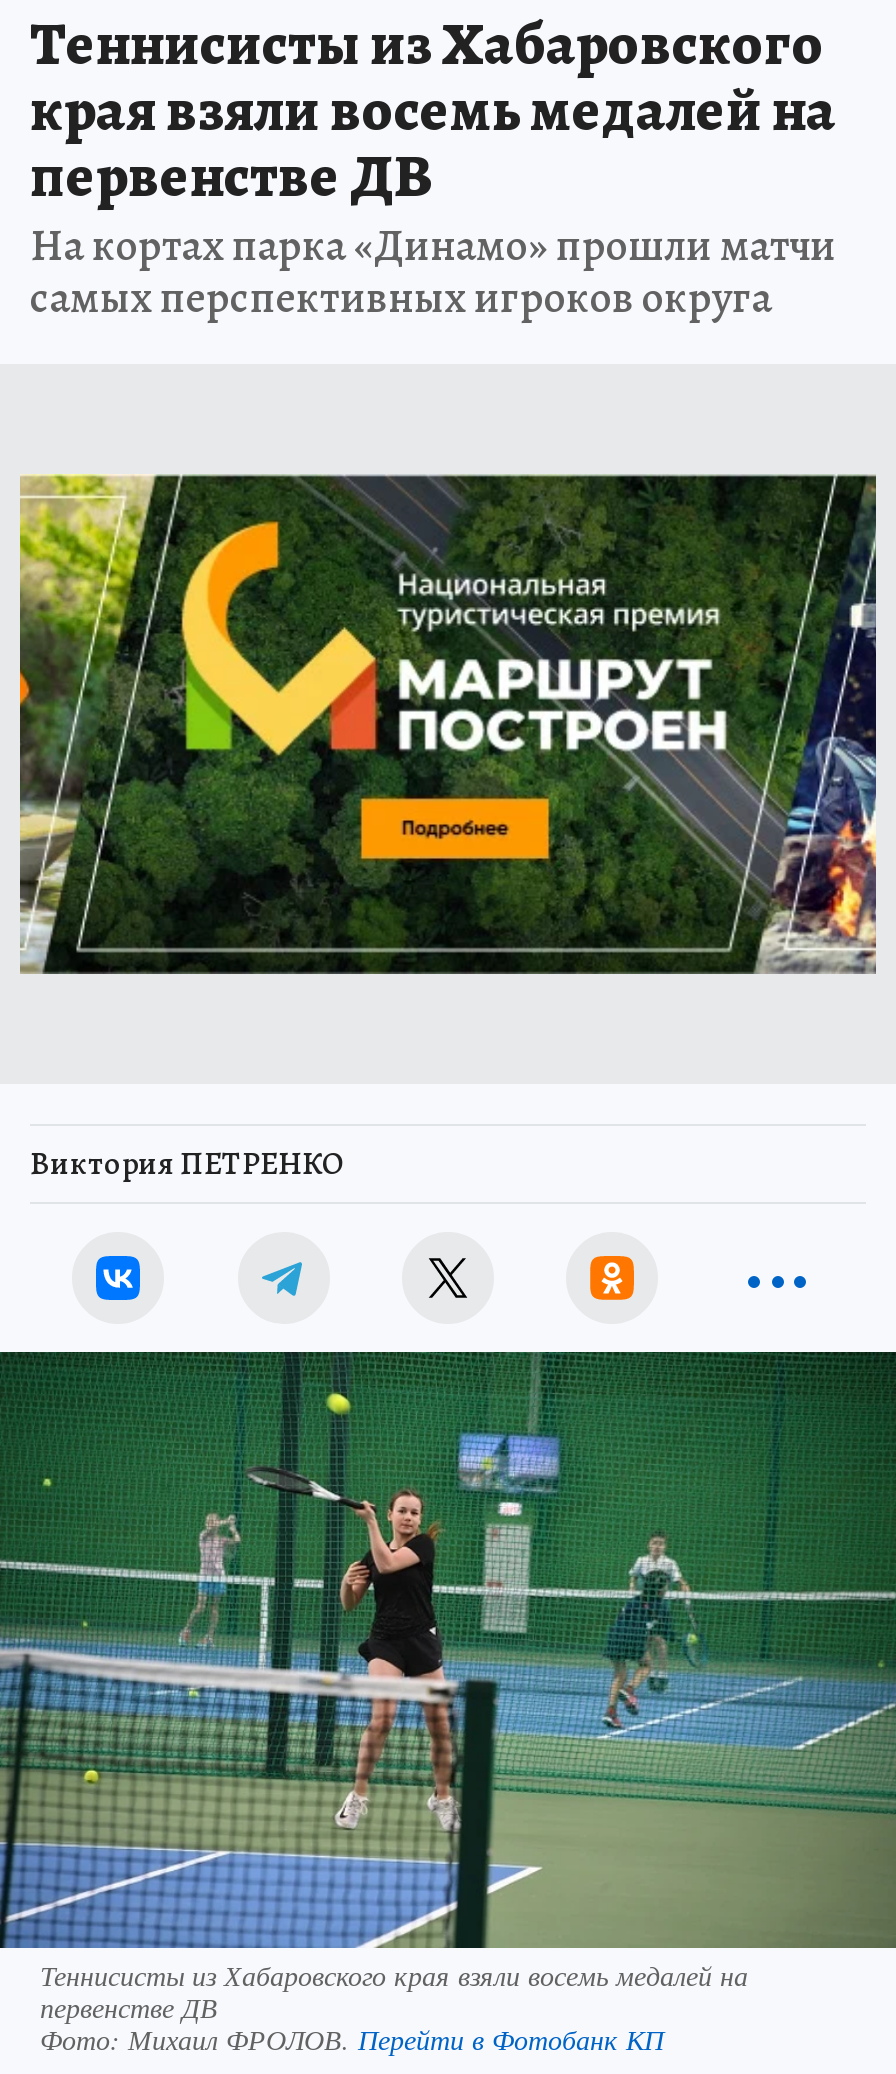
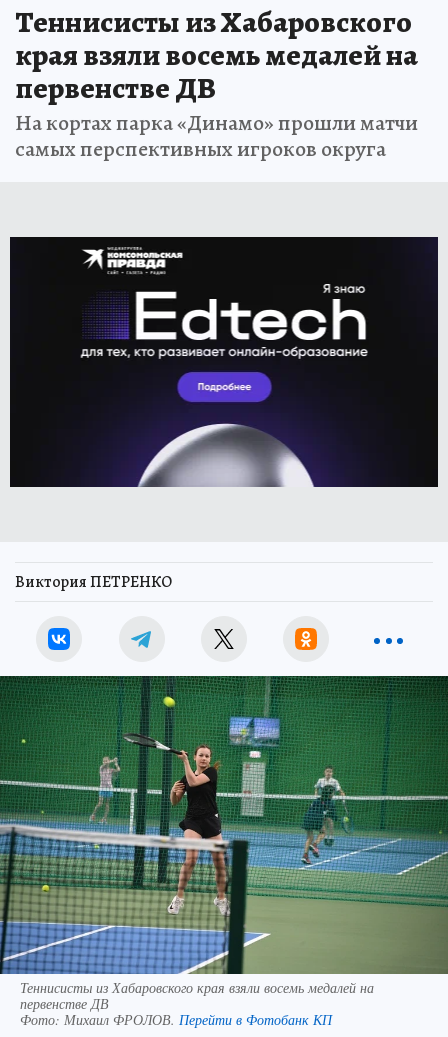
- [image]
+ [image]
